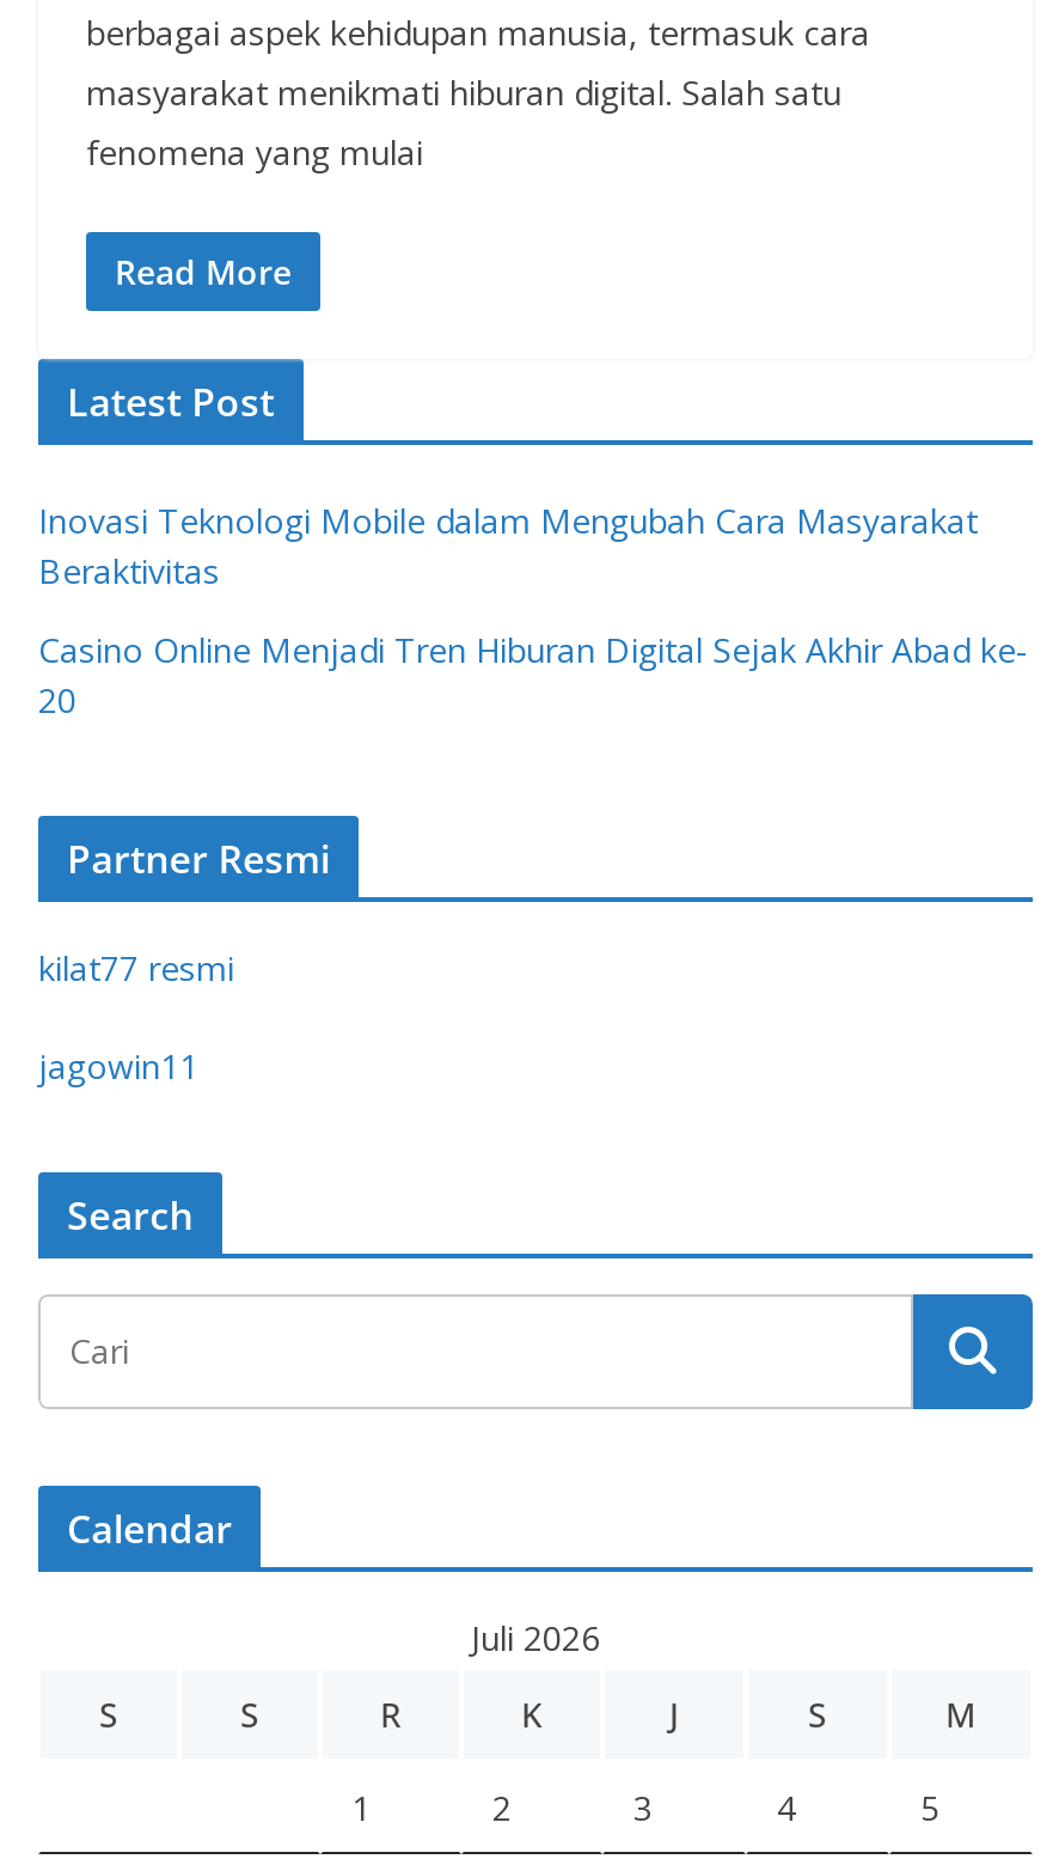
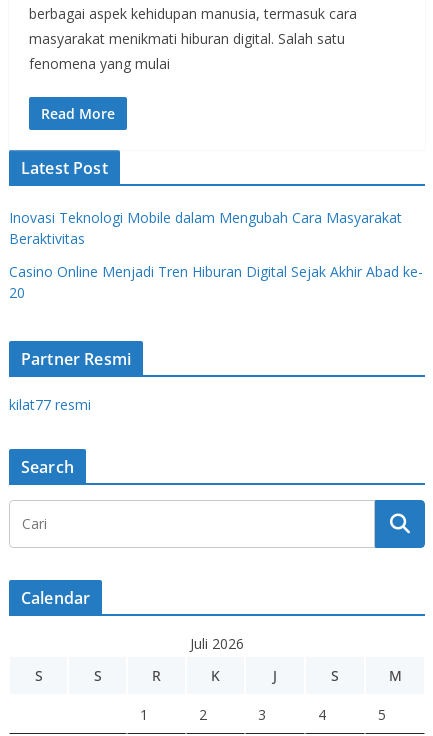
- jagowin11
